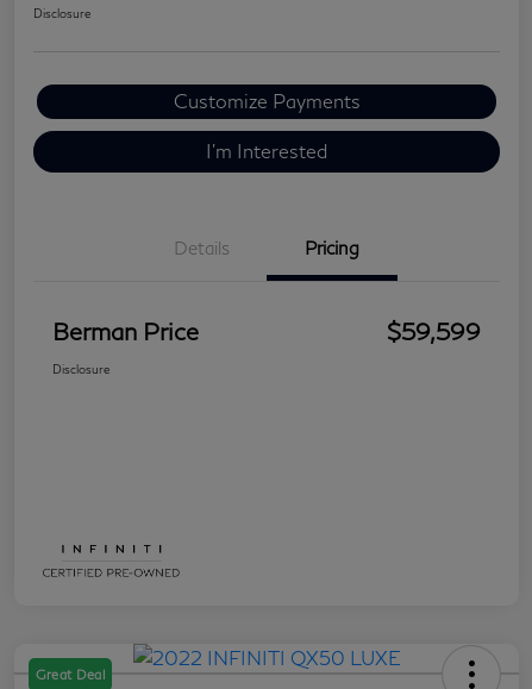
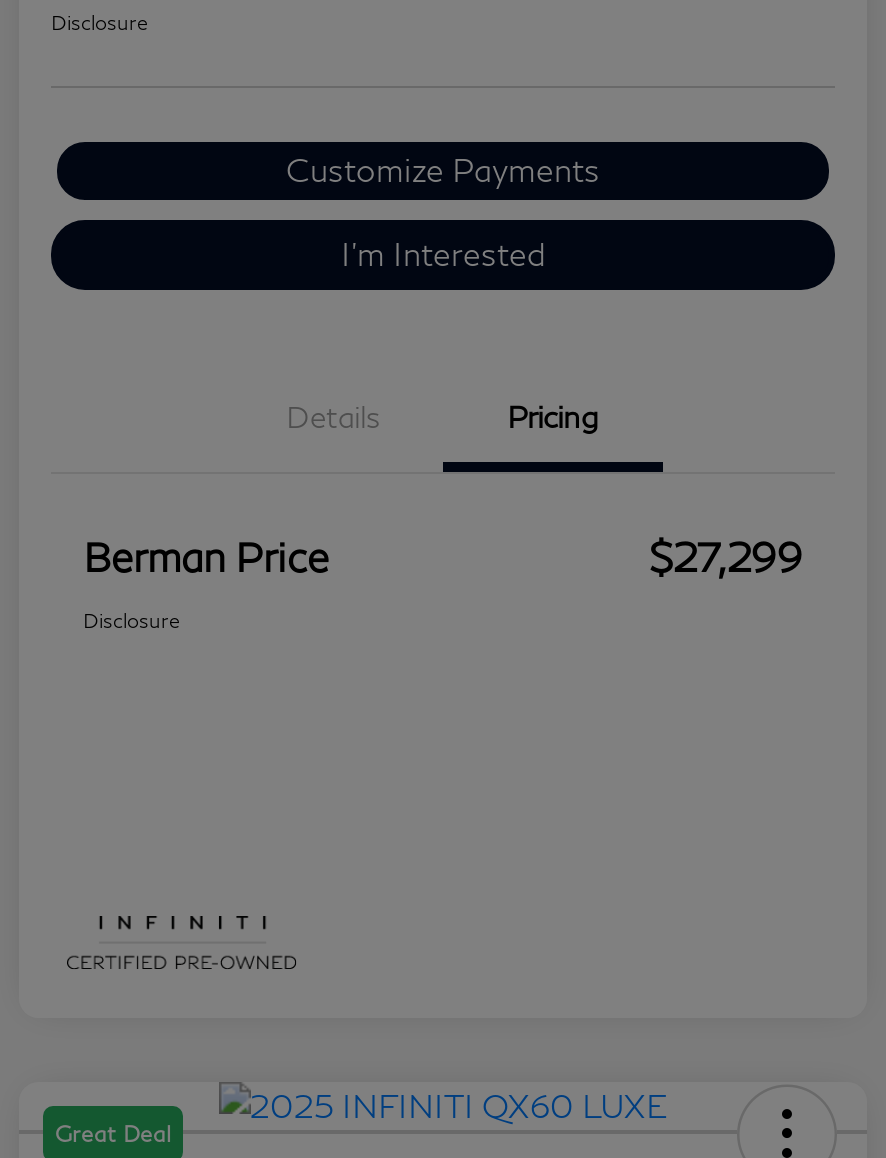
- $59,599
+ $27,299
